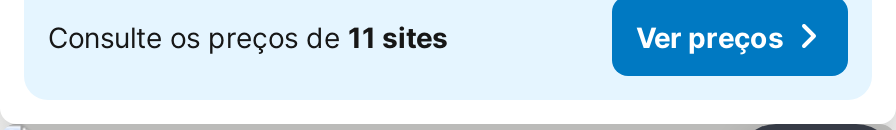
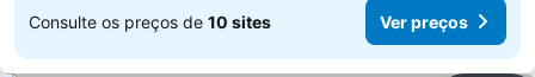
- Consulte os preços de 11 sites
+ Consulte os preços de 10 sites
